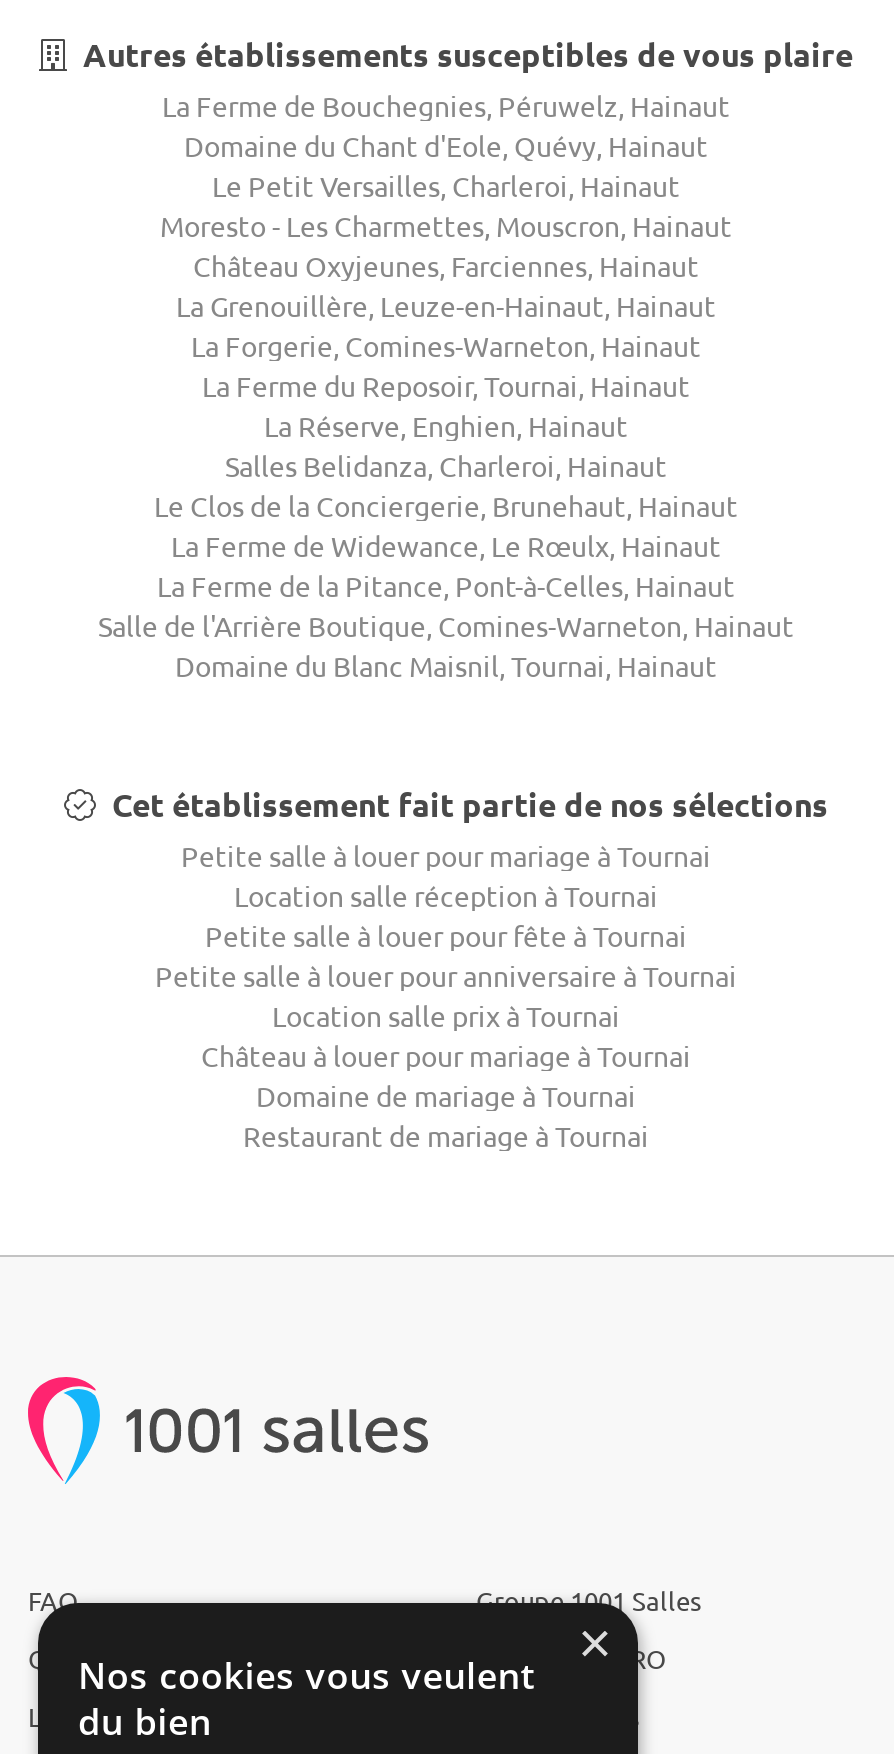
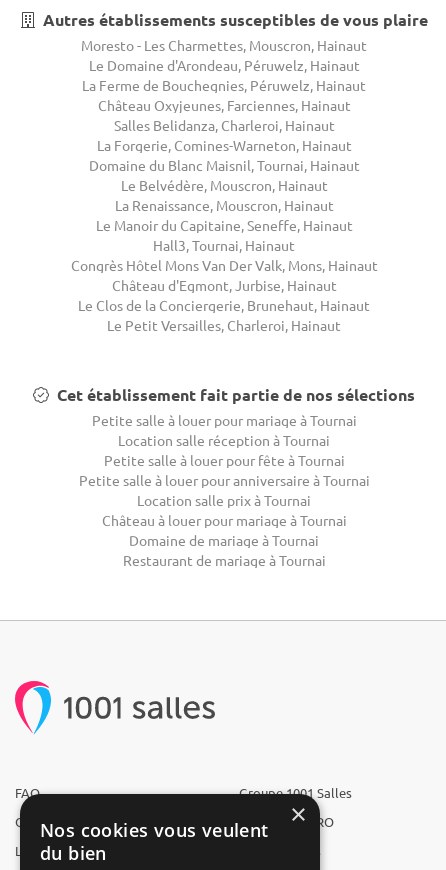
moved down: La Ferme de Bouchegnies, Péruwelz, Hainaut

- Domaine du Chant d'Eole, Quévy, Hainaut

moved down: Le Petit Versailles, Charleroi, Hainaut

moved up: Moresto - Les Charmettes, Mouscron, Hainaut

+ Le Domaine d'Arondeau, Péruwelz, Hainaut

moved up: Château Oxyjeunes, Farciennes, Hainaut

- La Grenouillère, Leuze-en-Hainaut, Hainaut
- La Ferme du Reposoir, Tournai, Hainaut
- La Réserve, Enghien, Hainaut

moved down: La Forgerie, Comines-Warneton, Hainaut

moved up: Salles Belidanza, Charleroi, Hainaut

moved down: Le Clos de la Conciergerie, Brunehaut, Hainaut

- La Ferme de Widewance, Le Rœulx, Hainaut
- La Ferme de la Pitance, Pont-à-Celles, Hainaut
- Salle de l'Arrière Boutique, Comines-Warneton, Hainaut

moved up: Domaine du Blanc Maisnil, Tournai, Hainaut

+ Le Belvédère, Mouscron, Hainaut
+ La Renaissance, Mouscron, Hainaut
+ Le Manoir du Capitaine, Seneffe, Hainaut
+ Hall3, Tournai, Hainaut
+ Congrès Hôtel Mons Van Der Valk, Mons, Hainaut
+ Château d'Egmont, Jurbise, Hainaut
